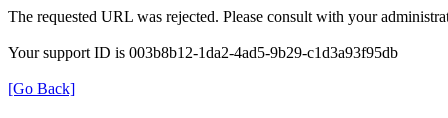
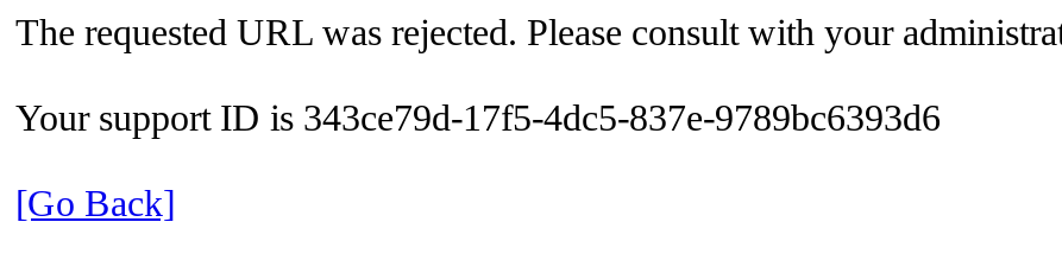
- Your support ID is 003b8b12-1da2-4ad5-9b29-c1d3a93f95db
+ Your support ID is 343ce79d-17f5-4dc5-837e-9789bc6393d6
